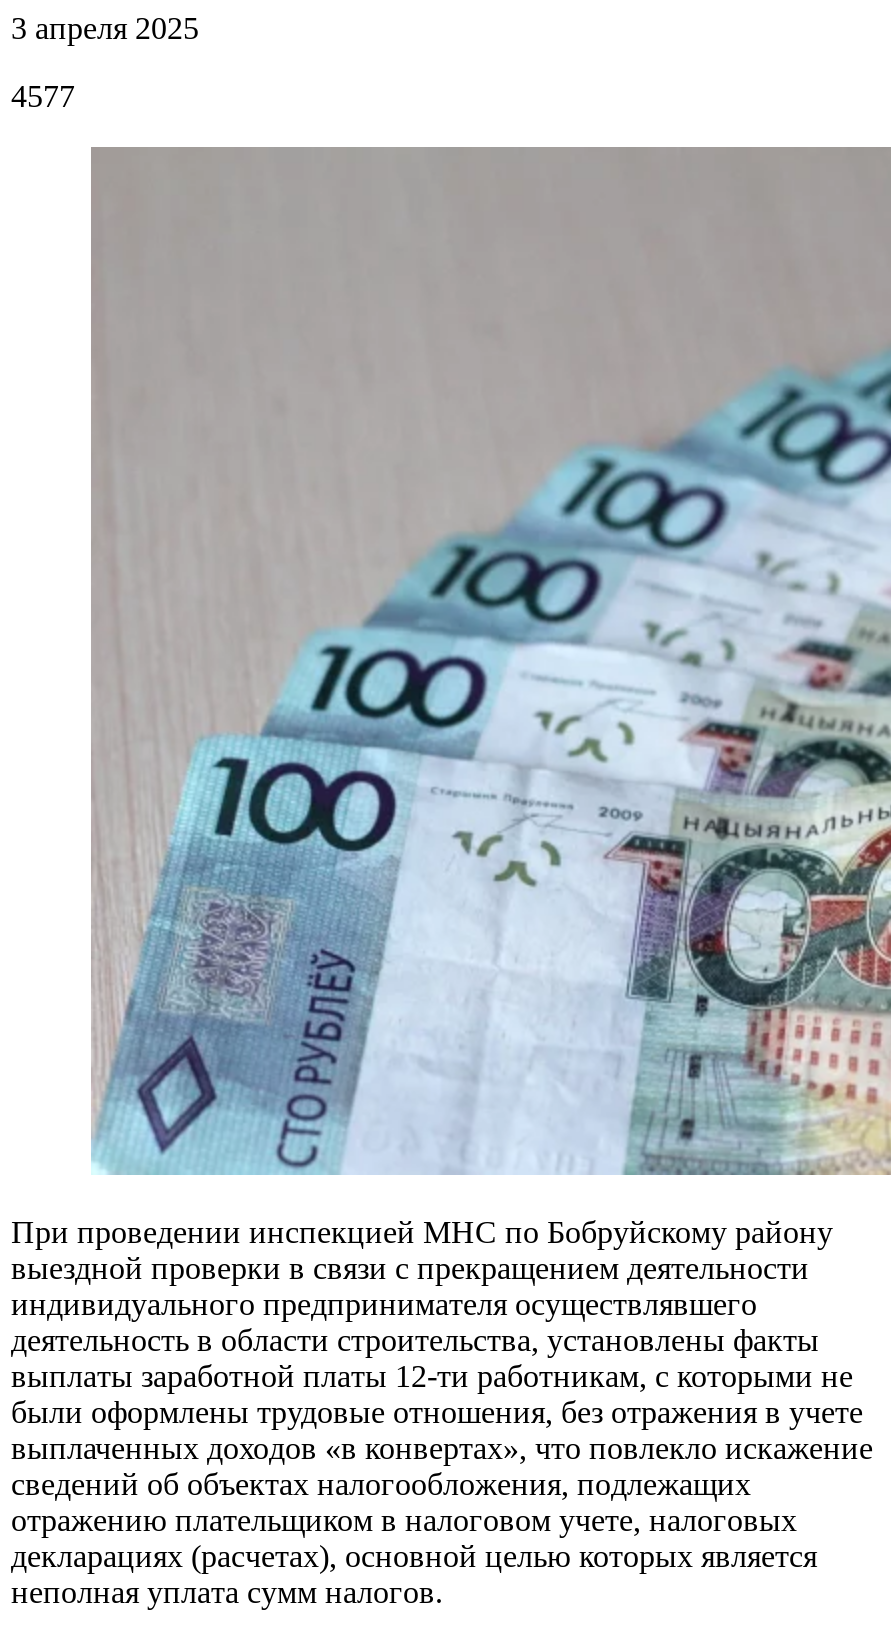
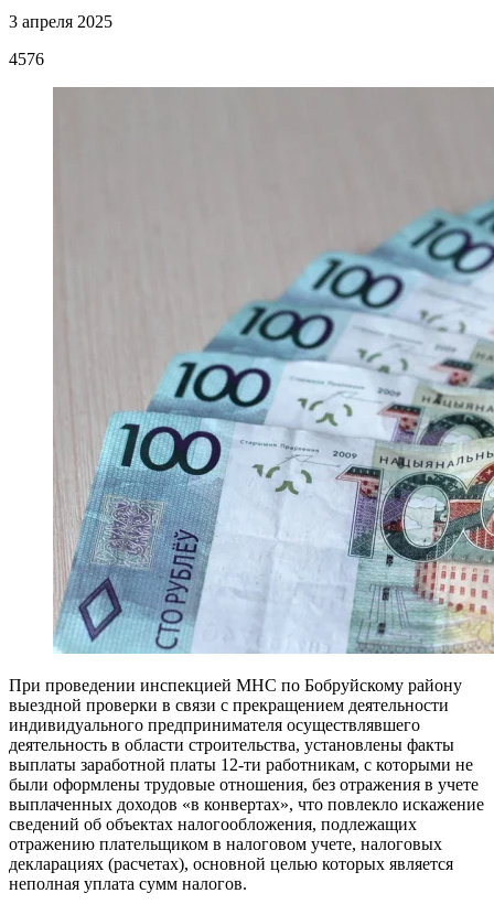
- 4577
+ 4576
